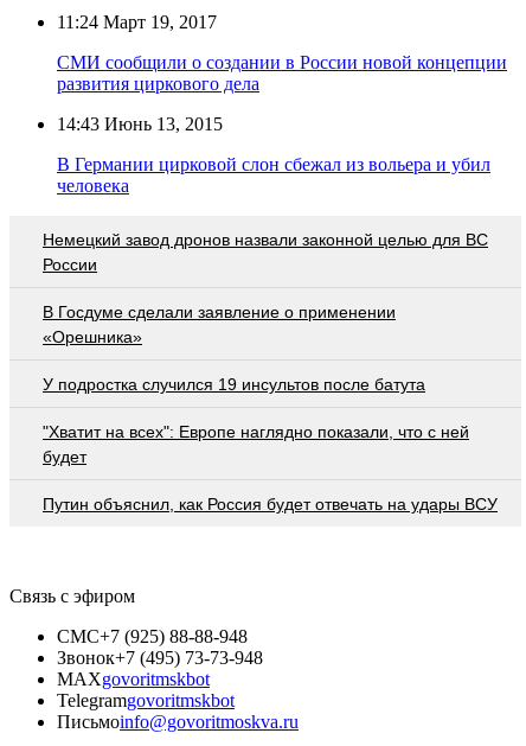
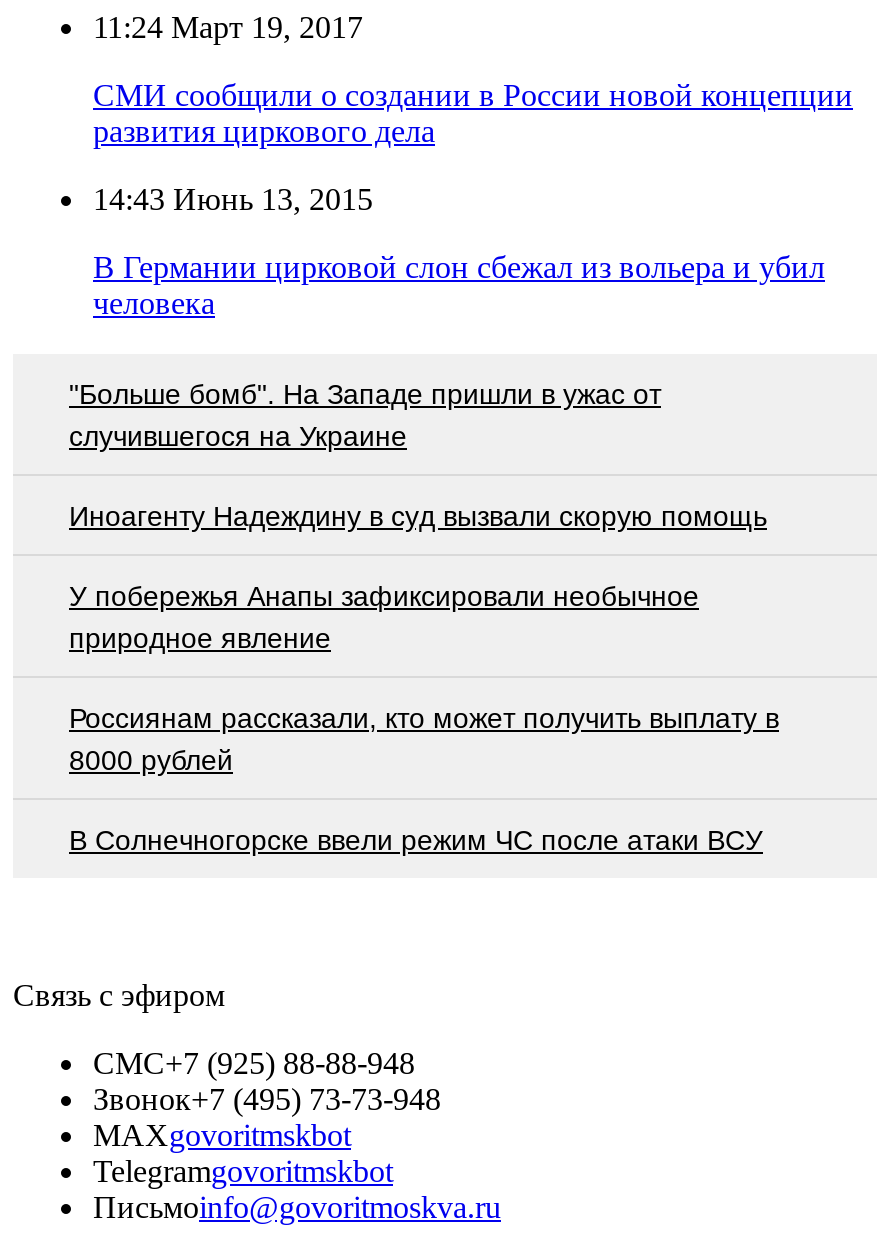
- Немецкий завод дронов назвали законной целью для ВС
- России
+ "Больше бомб". На Западе пришли в ужас от
+ случившегося на Украине

- В Госдуме сделали заявление о применении
- «Орешника»
+ Иноагенту Надеждину в суд вызвали скорую помощь

- У подростка случился 19 инсультов после батута
+ У побережья Анапы зафиксировали необычное
+ природное явление

- "Хватит на всех": Европе наглядно показали, что с ней
- будет
+ Россиянам рассказали, кто может получить выплату в
+ 8000 рублей

- Путин объяснил, как Россия будет отвечать на удары ВСУ
+ В Солнечногорске ввели режим ЧС после атаки ВСУ
